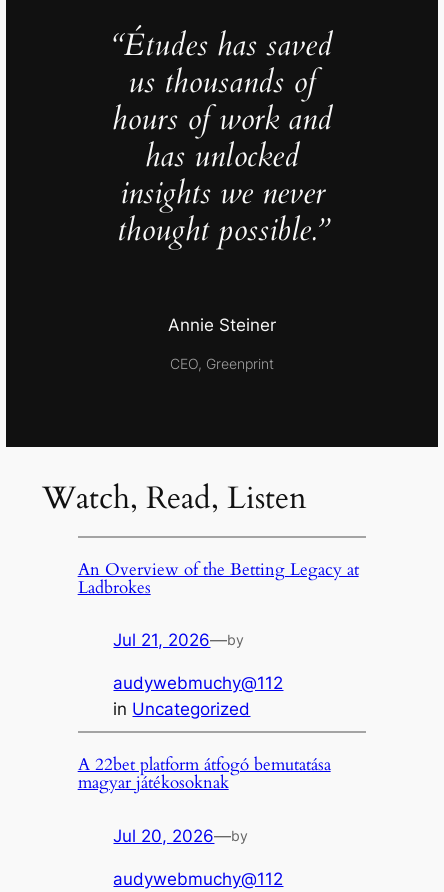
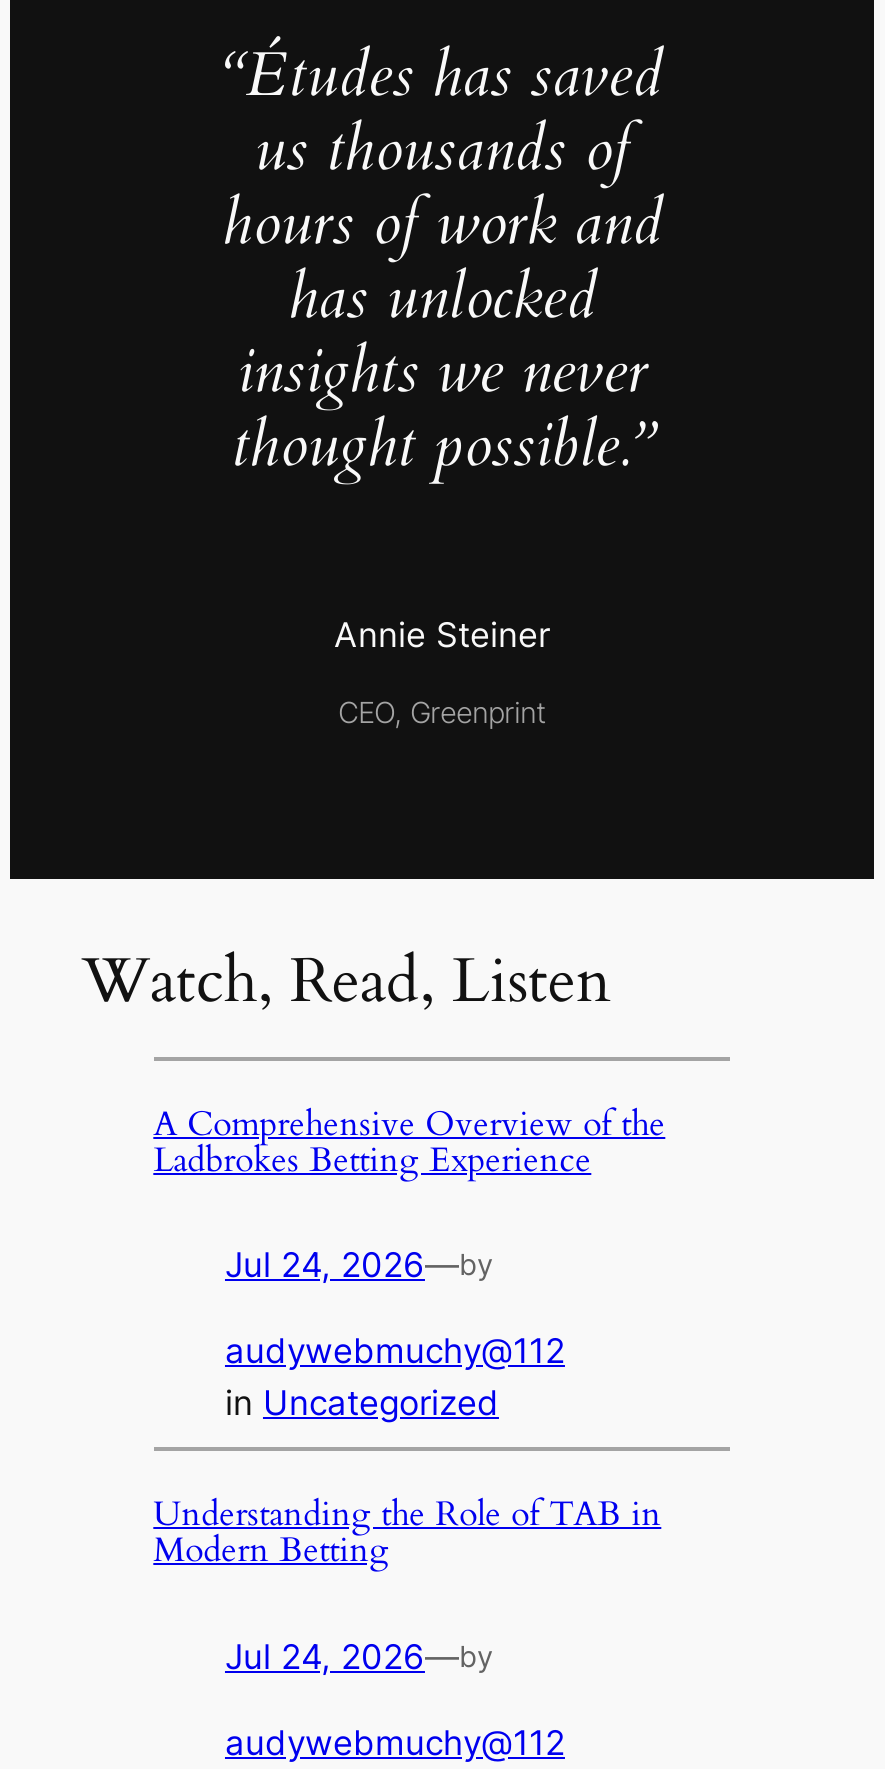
- An Overview of the Betting Legacy at
- Ladbrokes
+ A Comprehensive Overview of the
+ Ladbrokes Betting Experience

- Jul 21, 2026—by
+ Jul 24, 2026—by

- A 22bet platform átfogó bemutatása
- magyar játékosoknak
+ Understanding the Role of TAB in
+ Modern Betting

- Jul 20, 2026—by
+ Jul 24, 2026—by
